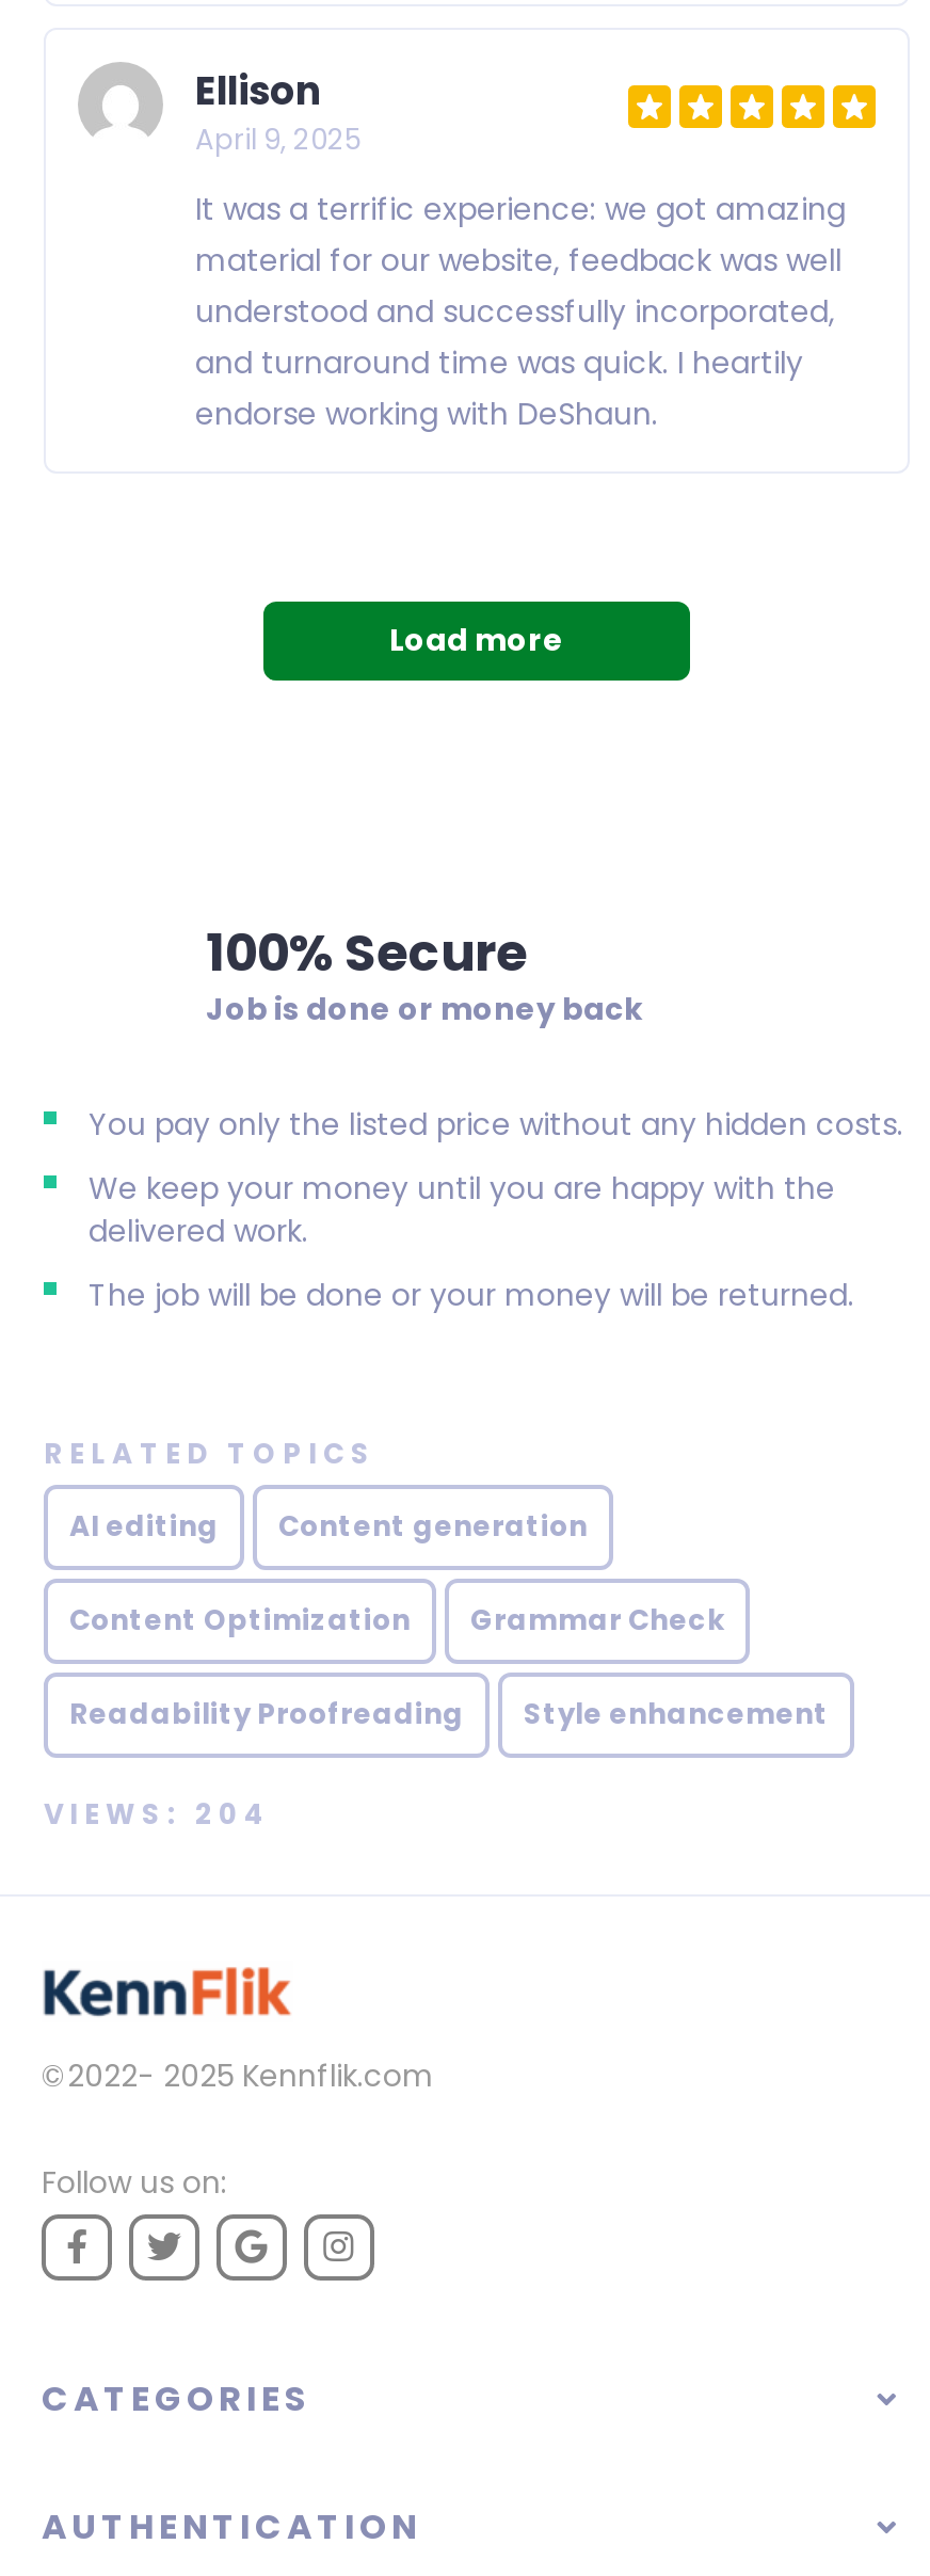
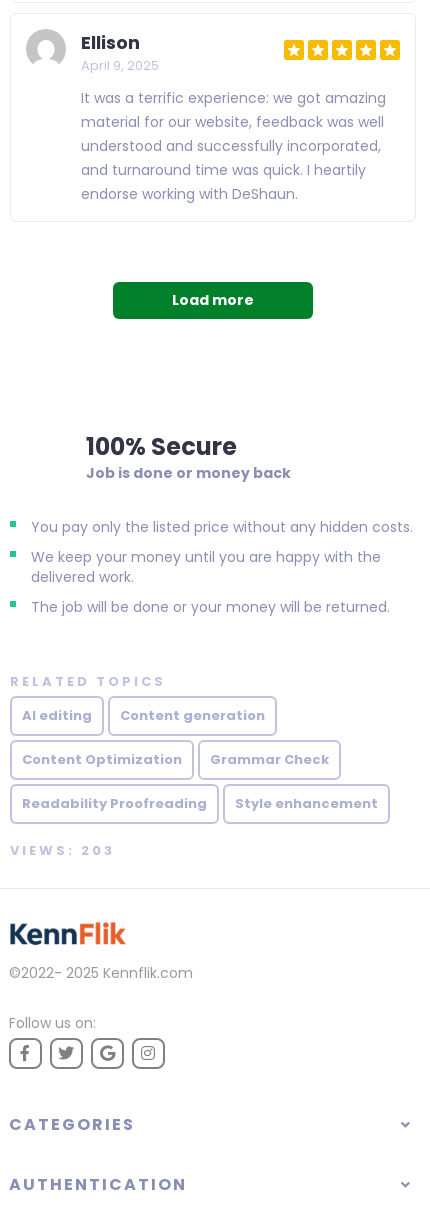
- VIEWS: 204
+ VIEWS: 203
